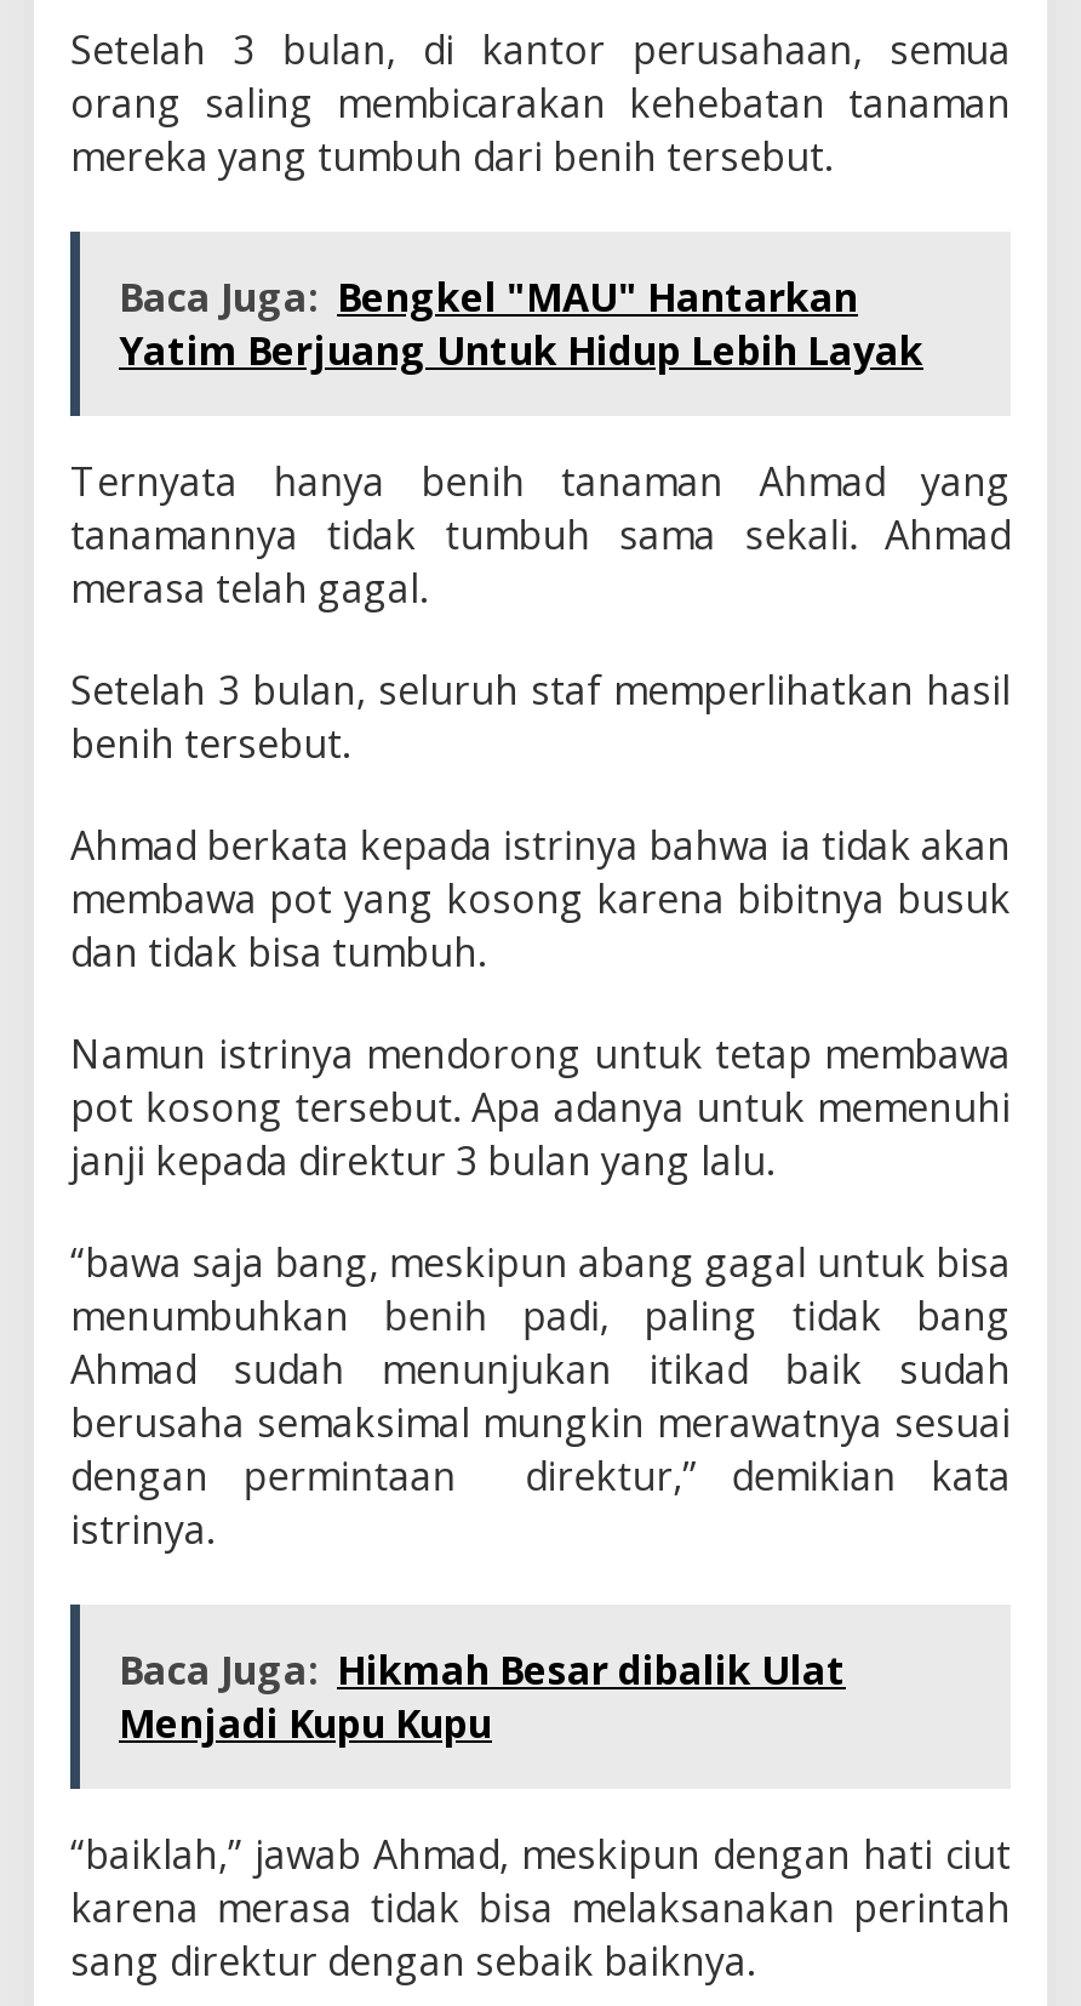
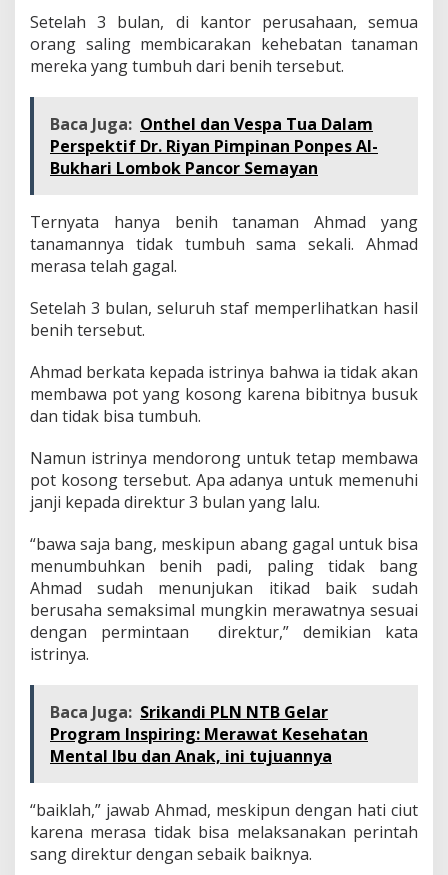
- Baca Juga: Bengkel "MAU" Hantarkan
- Yatim Berjuang Untuk Hidup Lebih Layak
+ Baca Juga: Onthel dan Vespa Tua Dalam
+ Perspektif Dr. Riyan Pimpinan Ponpes Al-
+ Bukhari Lombok Pancor Semayan

- Baca Juga: Hikmah Besar dibalik Ulat
- Menjadi Kupu Kupu
+ Baca Juga: Srikandi PLN NTB Gelar
+ Program Inspiring: Merawat Kesehatan
+ Mental Ibu dan Anak, ini tujuannya
